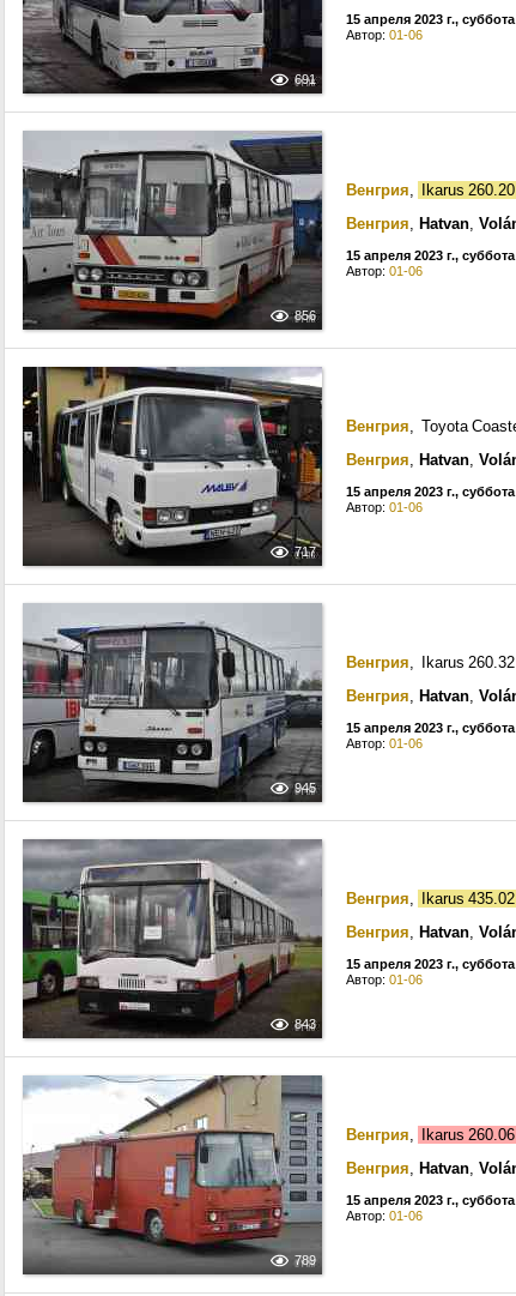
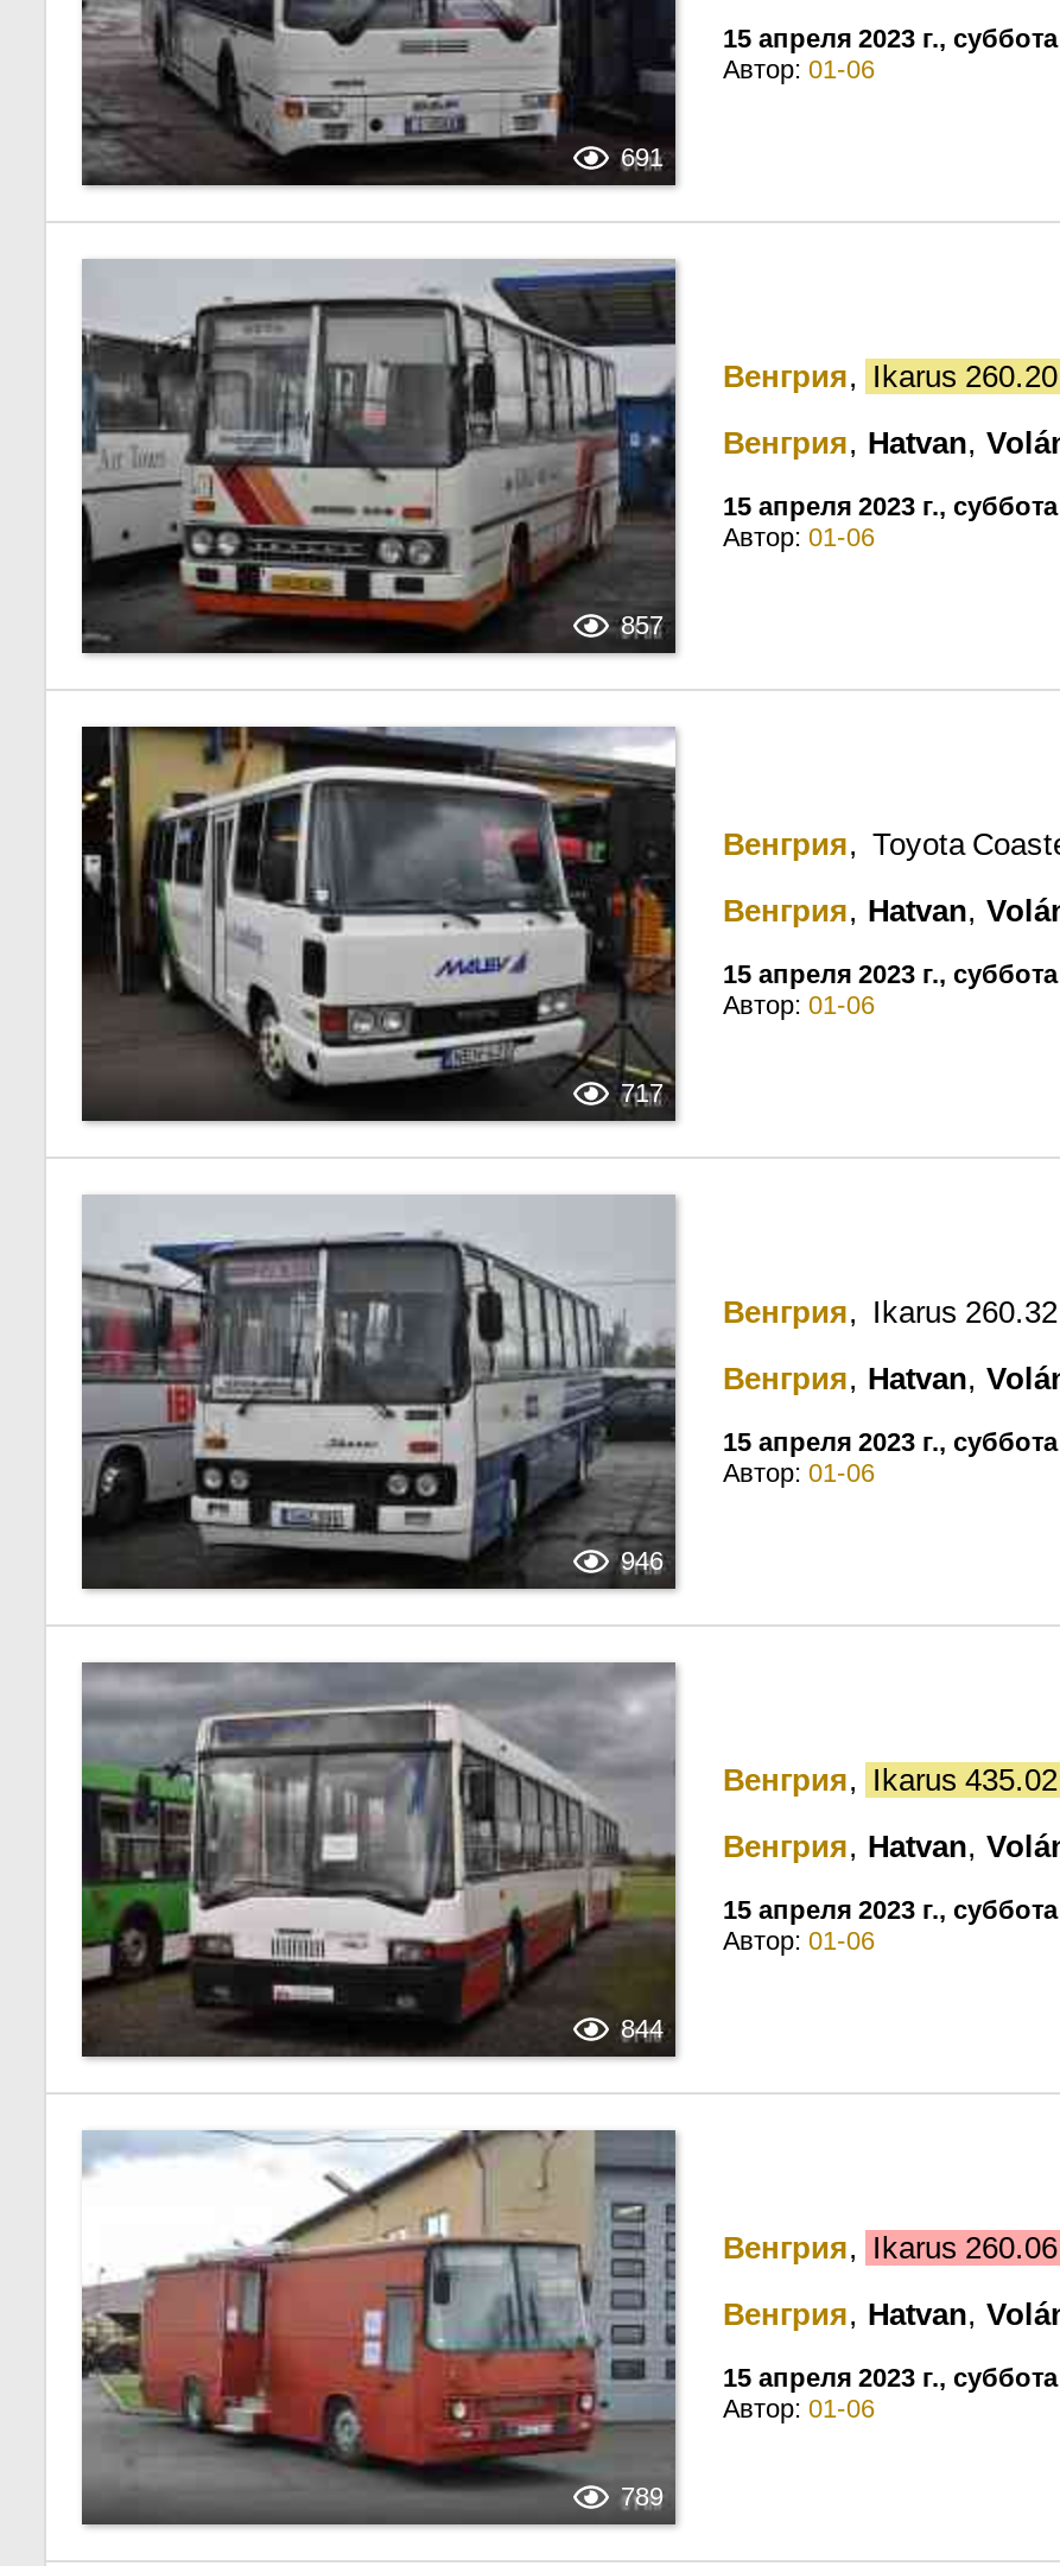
- 856
+ 857

- 945
+ 946

- 843
+ 844
